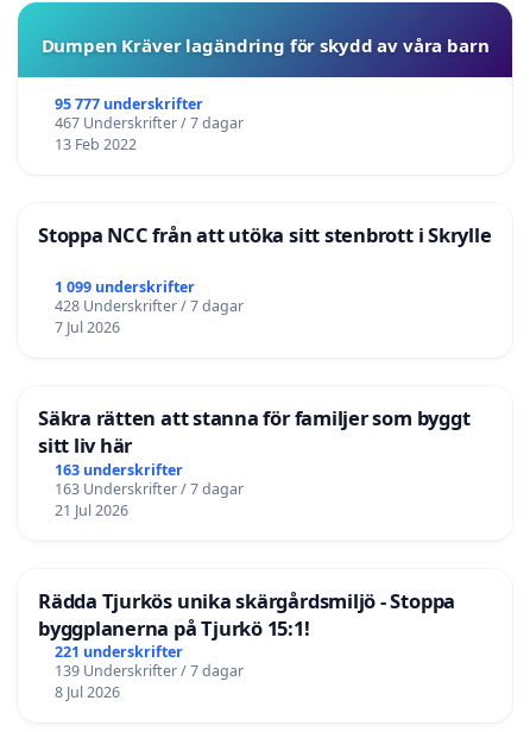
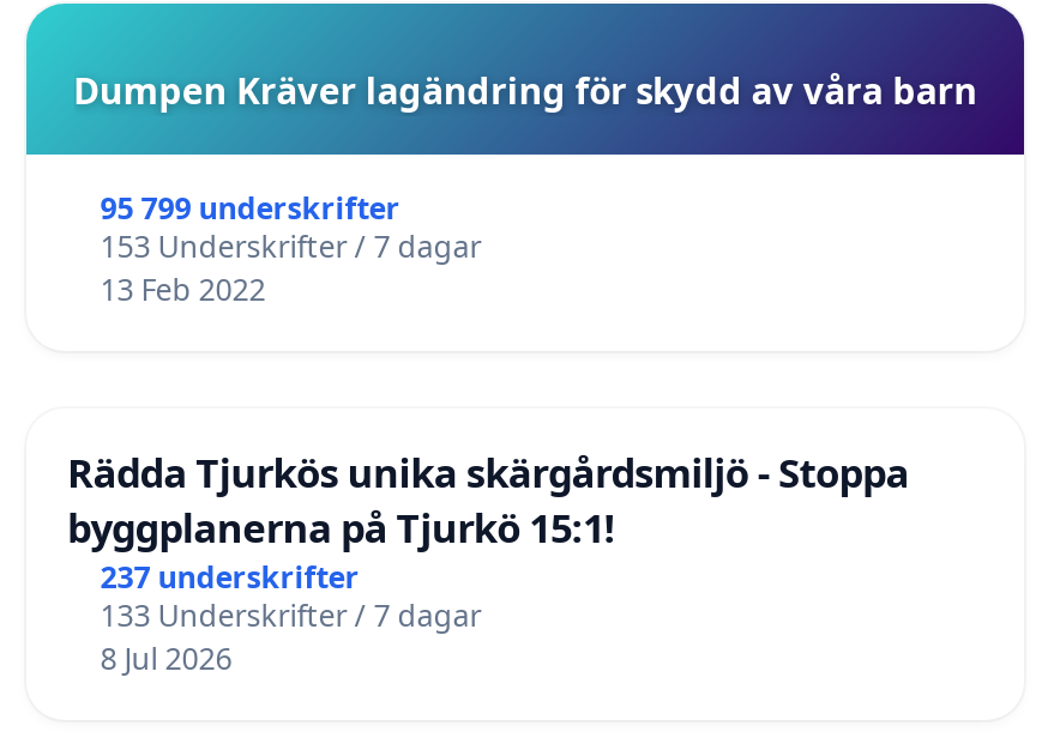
- 95 777 underskrifter
+ 95 799 underskrifter

- 467 Underskrifter / 7 dagar
+ 153 Underskrifter / 7 dagar

- Stoppa NCC från att utöka sitt stenbrott i Skrylle
- 1 099 underskrifter
- 428 Underskrifter / 7 dagar
- 7 Jul 2026
- Säkra rätten att stanna för familjer som byggt
- sitt liv här
- 163 underskrifter
- 163 Underskrifter / 7 dagar
- 21 Jul 2026

- 221 underskrifter
+ 237 underskrifter

- 139 Underskrifter / 7 dagar
+ 133 Underskrifter / 7 dagar
